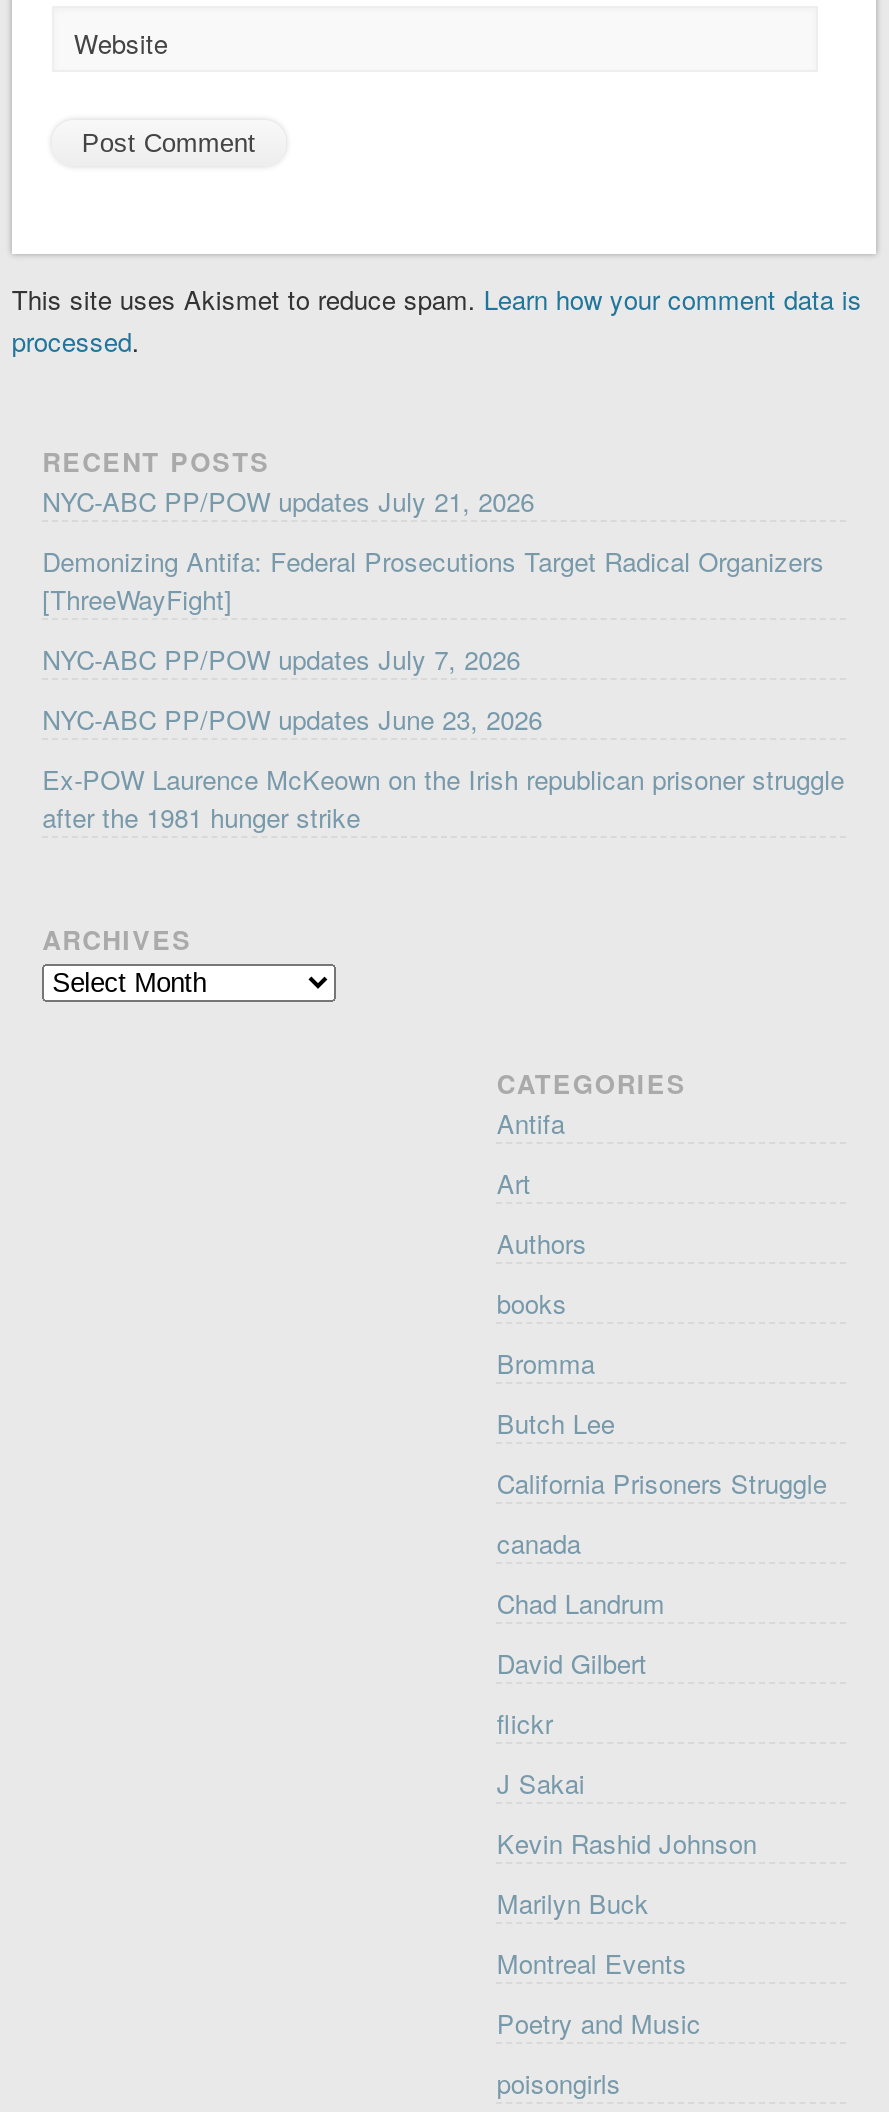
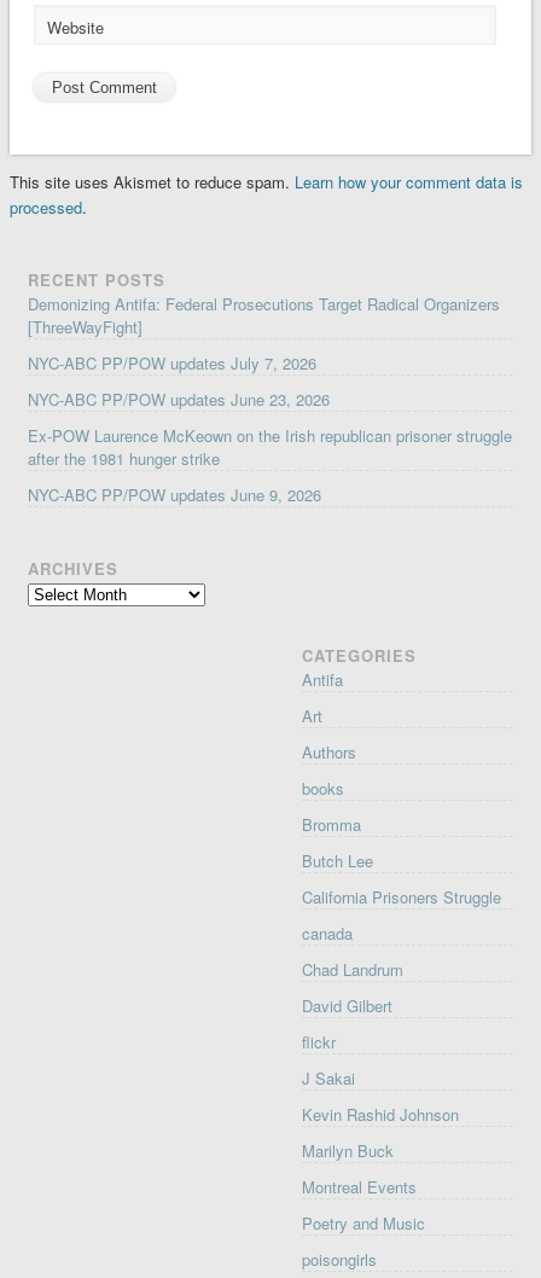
- NYC-ABC PP/POW updates July 21, 2026

moved up: Demonizing Antifa: Federal Prosecutions Target Radical Organizers | [ThreeWayFight] | NYC-ABC PP/POW updates July 7, 2026 | NYC-ABC PP/POW updates June 23, 2026 | Ex-POW Laurence McKeown on the Irish republican prisoner struggle | after the 1981 hunger strike

+ NYC-ABC PP/POW updates June 9, 2026
